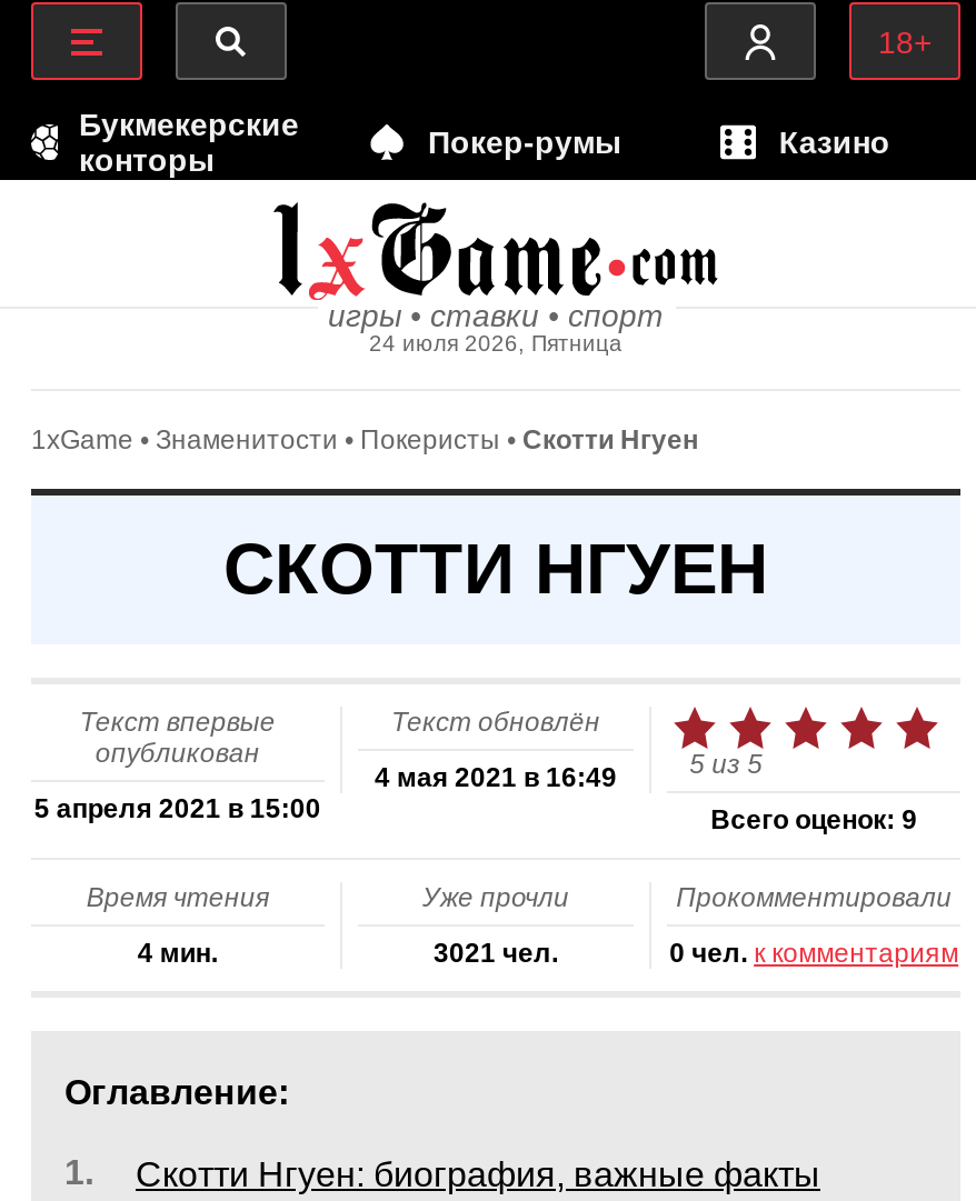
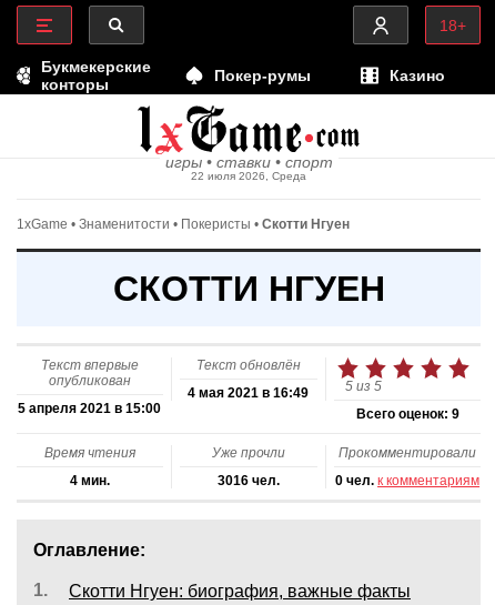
- 24 июля 2026, Пятница
+ 22 июля 2026, Среда

- 3021 чел.
+ 3016 чел.
